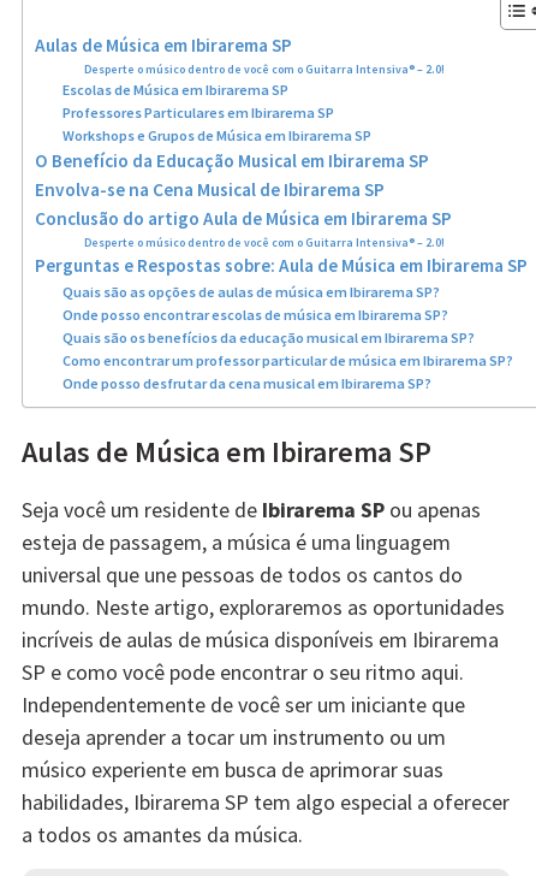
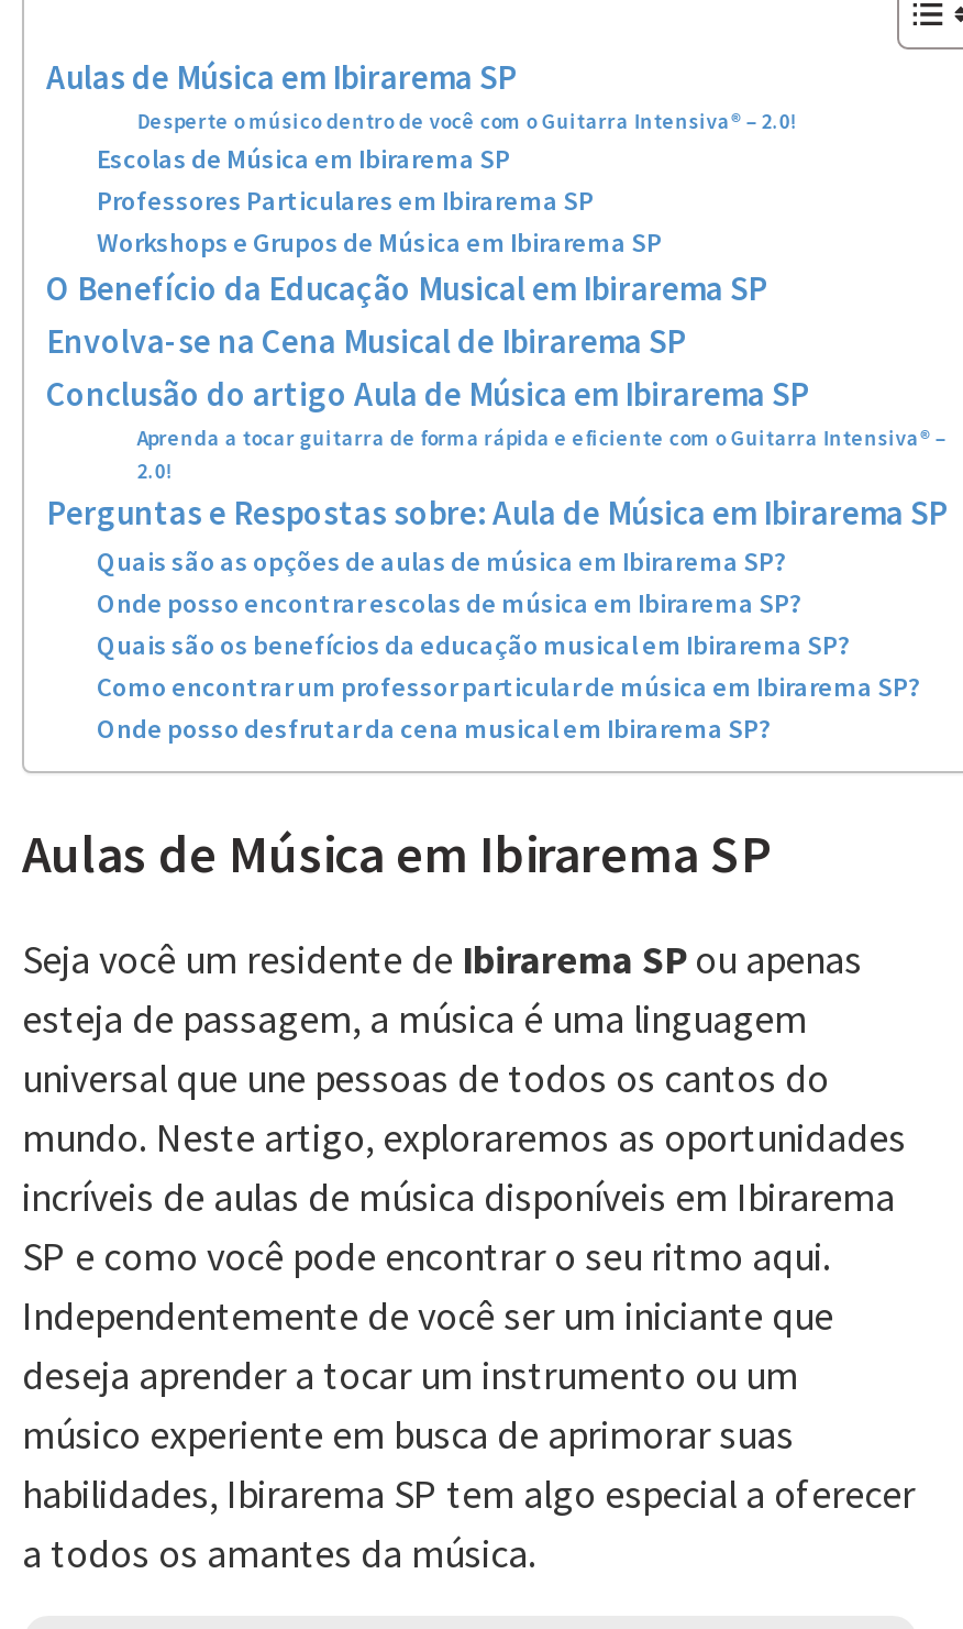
- Desperte o músico dentro de você com o Guitarra Intensiva® – 2.0!
+ Aprenda a tocar guitarra de forma rápida e eficiente com o Guitarra Intensiva® –
+ 2.0!
